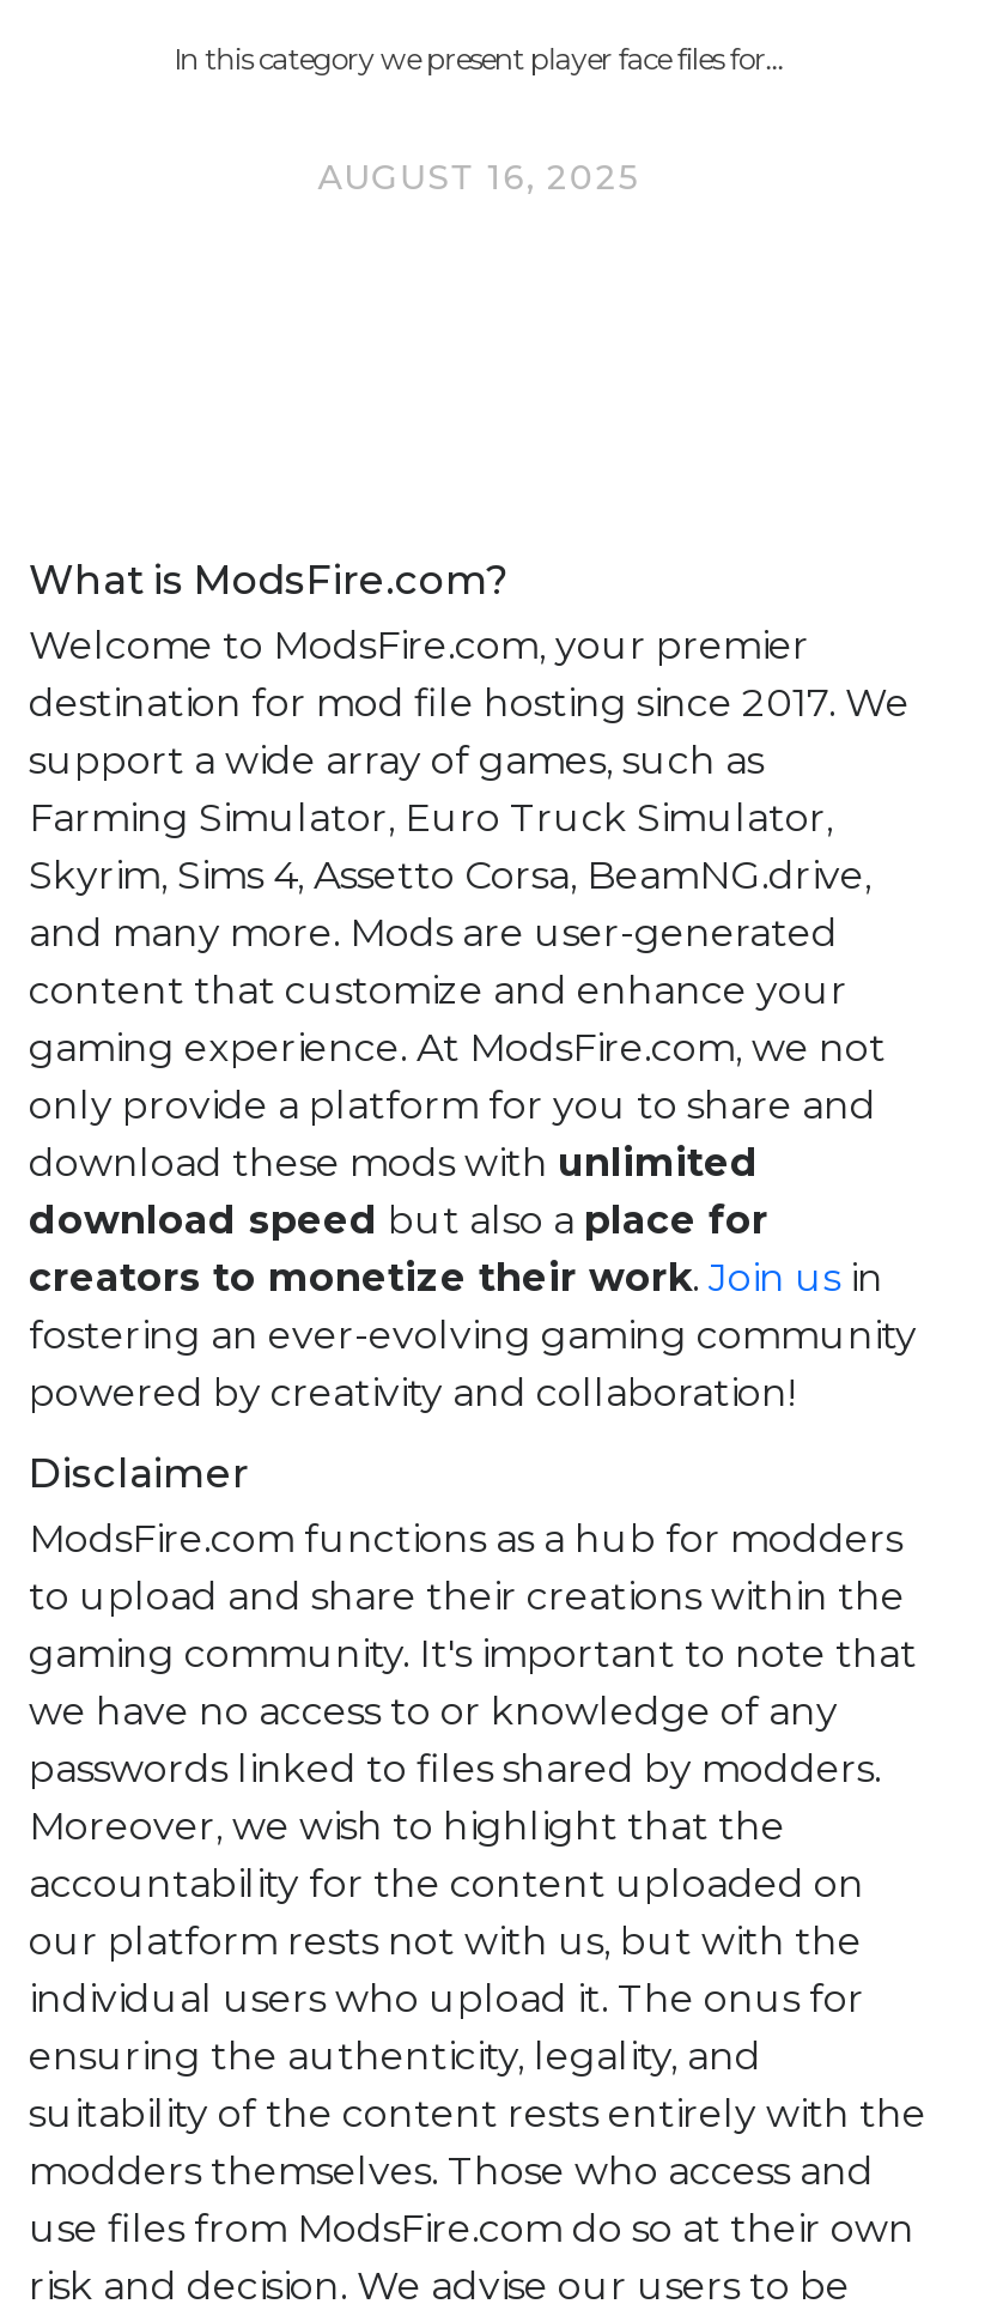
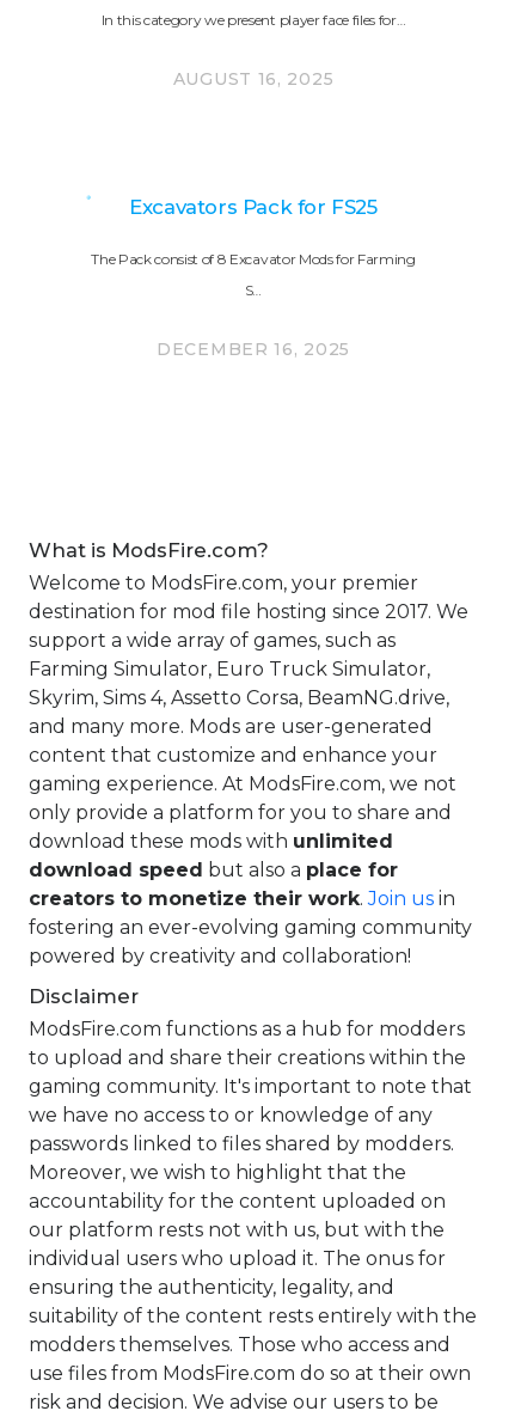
+ Excavators Pack for FS25
+ The Pack consist of 8 Excavator Mods for Farming
+ S…
+ DECEMBER 16, 2025
